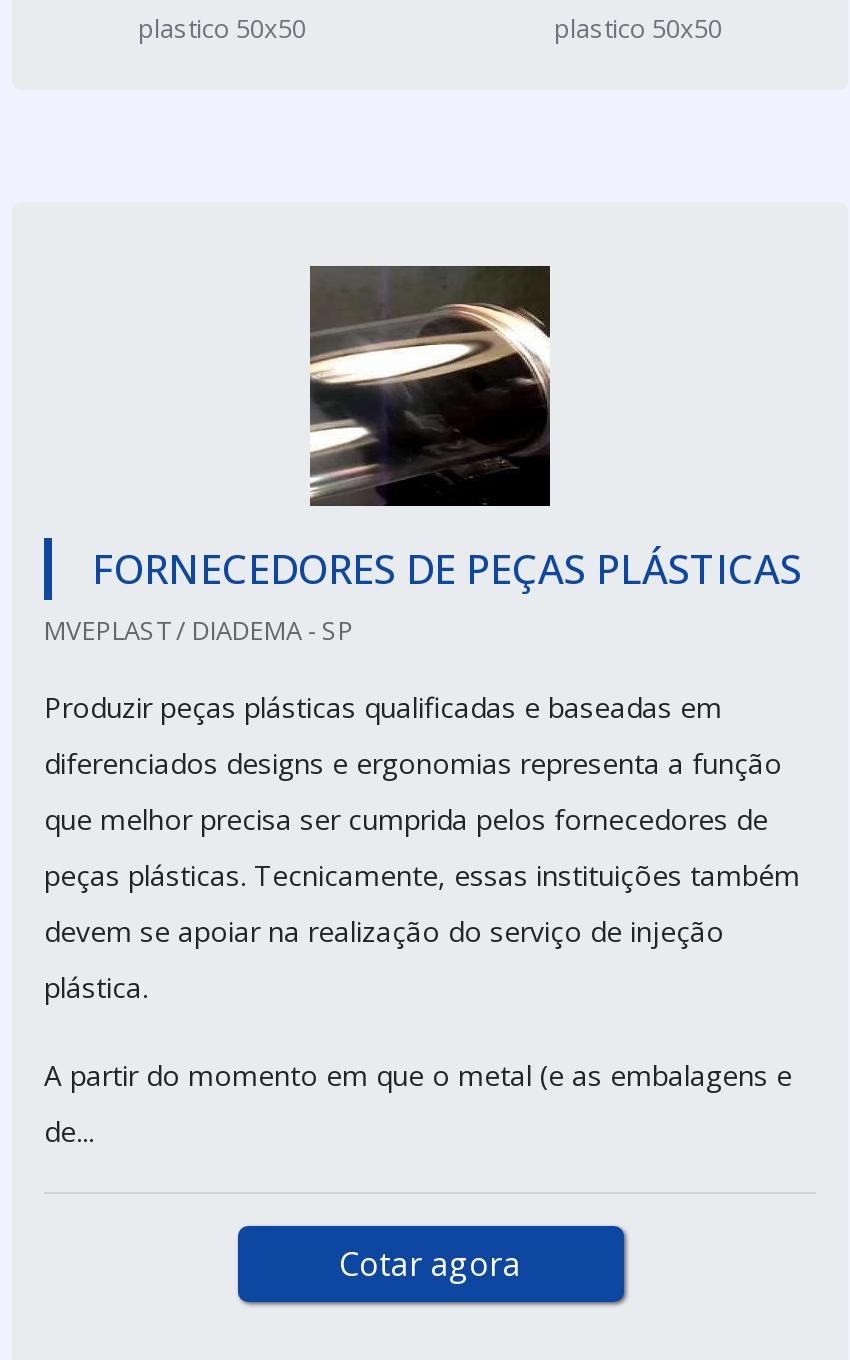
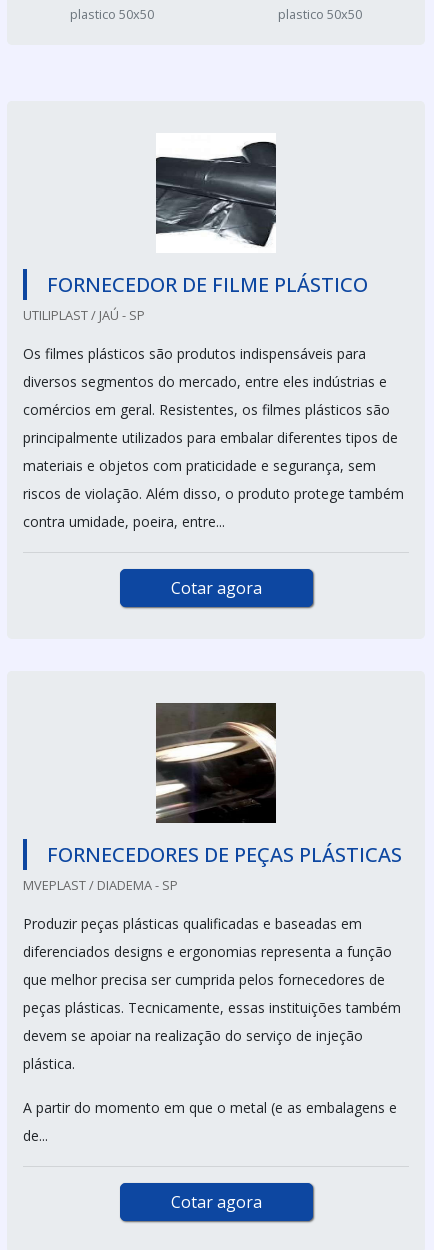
+ [image]
+ FORNECEDOR DE FILME PLÁSTICO
+ UTILIPLAST / JAÚ - SP
+ Os filmes plásticos são produtos indispensáveis para
+ diversos segmentos do mercado, entre eles indústrias e
+ comércios em geral. Resistentes, os filmes plásticos são
+ principalmente utilizados para embalar diferentes tipos de
+ materiais e objetos com praticidade e segurança, sem
+ riscos de violação. Além disso, o produto protege também
+ contra umidade, poeira, entre...
+ Cotar agora
